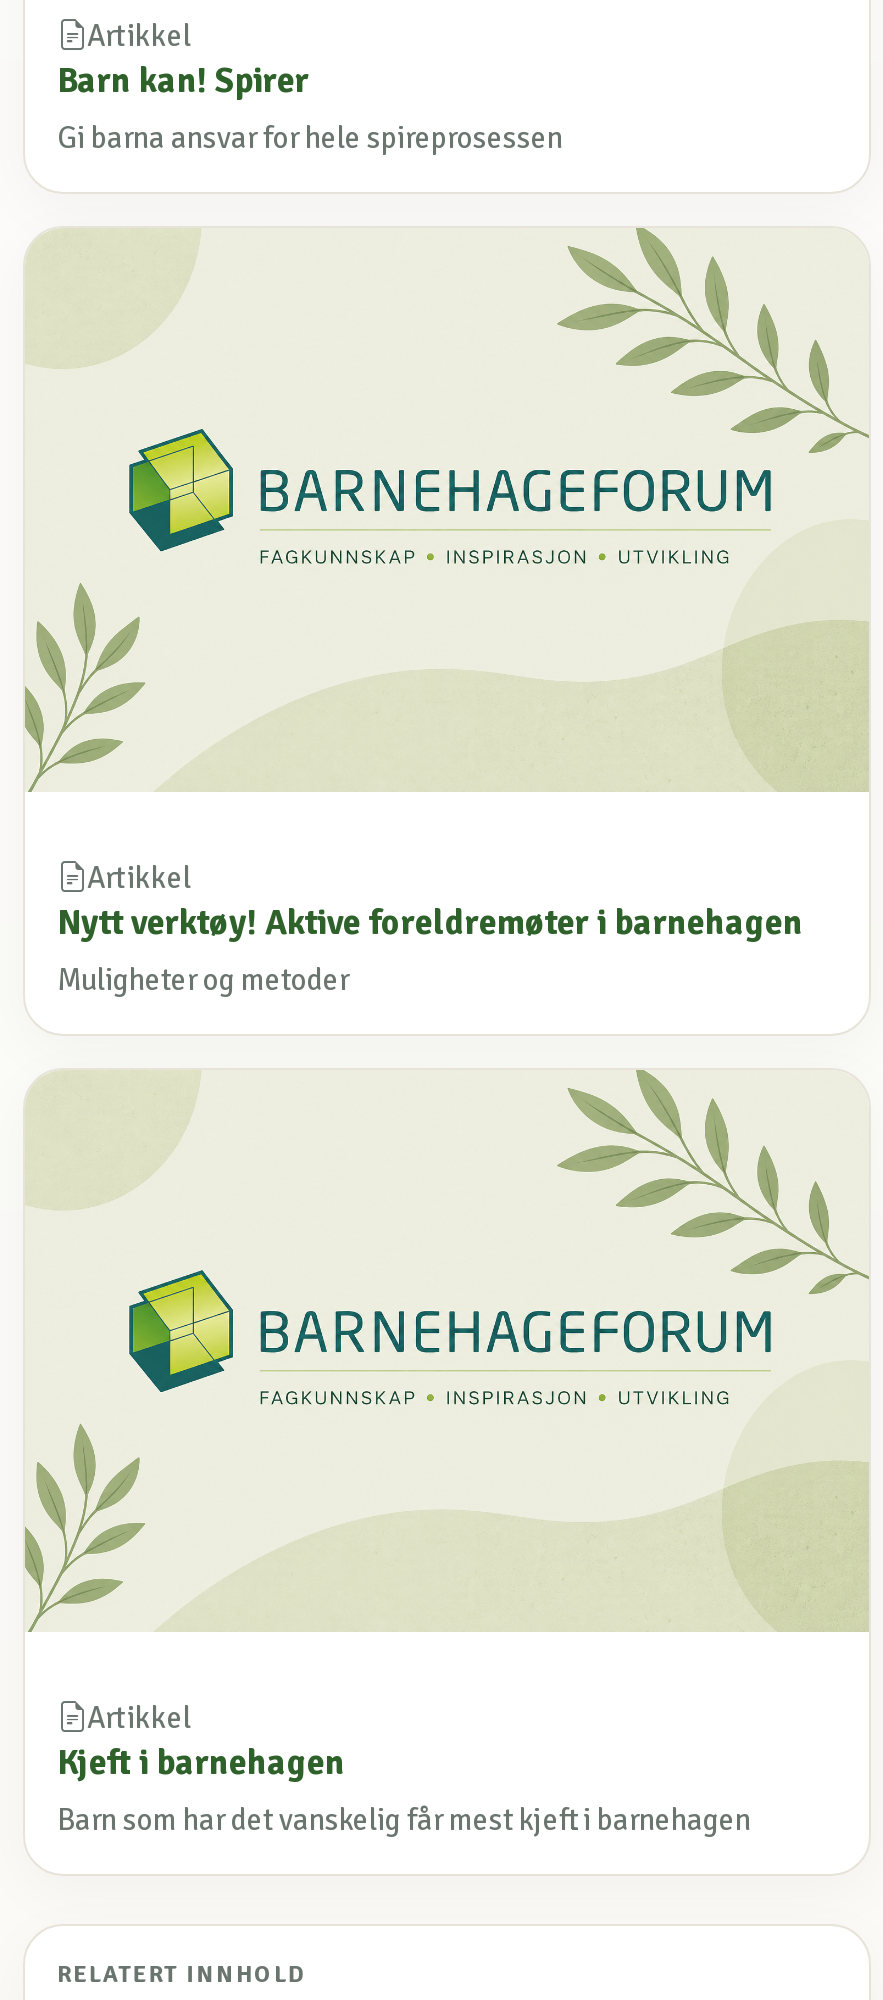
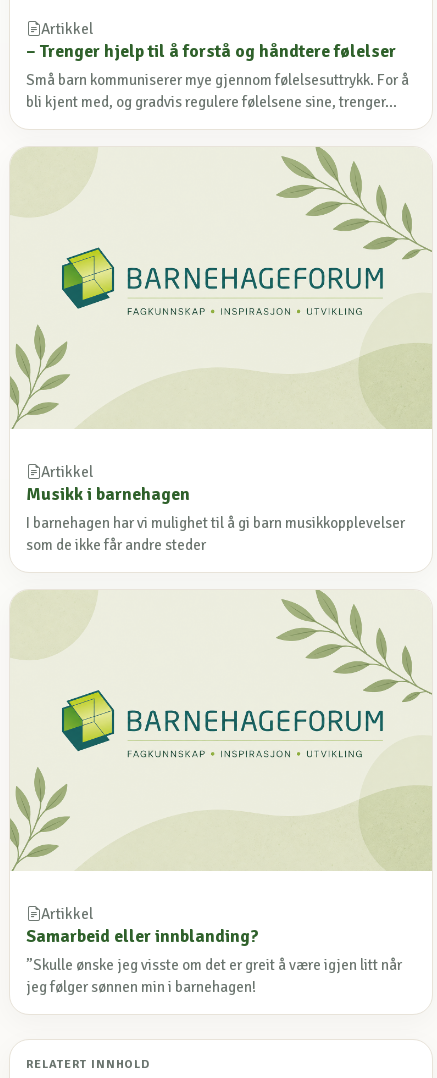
- Barn kan! Spirer
- Gi barna ansvar for hele spireprosessen
+ – Trenger hjelp til å forstå og håndtere følelser
+ Små barn kommuniserer mye gjennom følelsesuttrykk. For å
+ bli kjent med, og gradvis regulere følelsene sine, trenger...

- Nytt verktøy! Aktive foreldremøter i barnehagen
- Muligheter og metoder
+ Musikk i barnehagen
+ I barnehagen har vi mulighet til å gi barn musikkopplevelser
+ som de ikke får andre steder

- Kjeft i barnehagen
- Barn som har det vanskelig får mest kjeft i barnehagen
+ Samarbeid eller innblanding?
+ ”Skulle ønske jeg visste om det er greit å være igjen litt når
+ jeg følger sønnen min i barnehagen!
